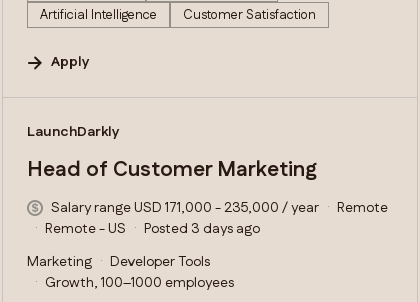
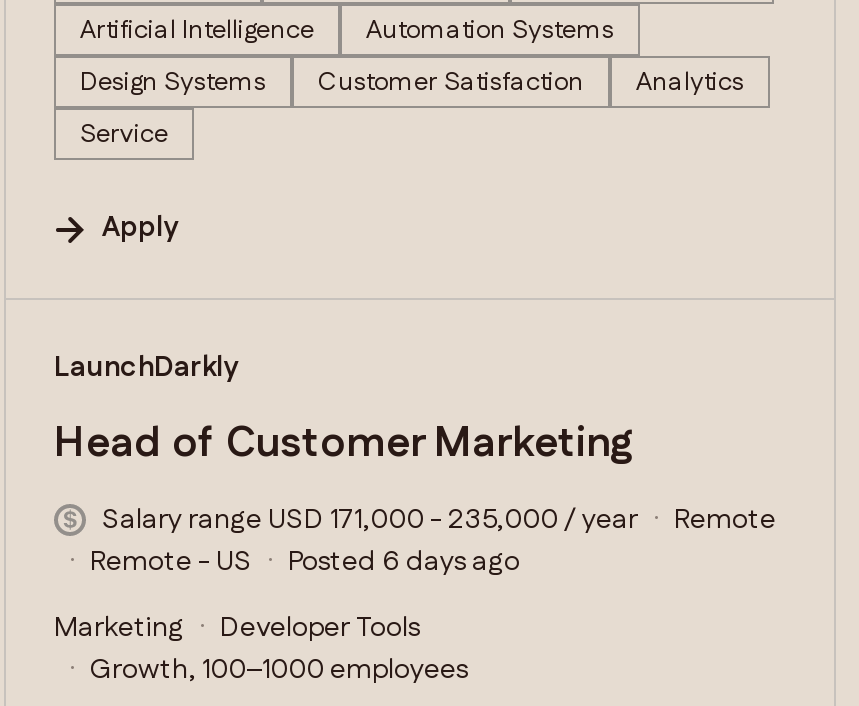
+ Automation Systems
+ Design Systems

+ Analytics
+ Service

- Posted 3 days ago
+ Posted 6 days ago
